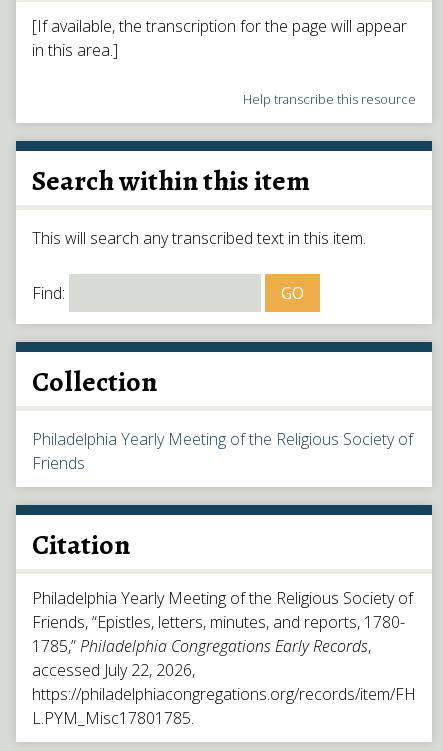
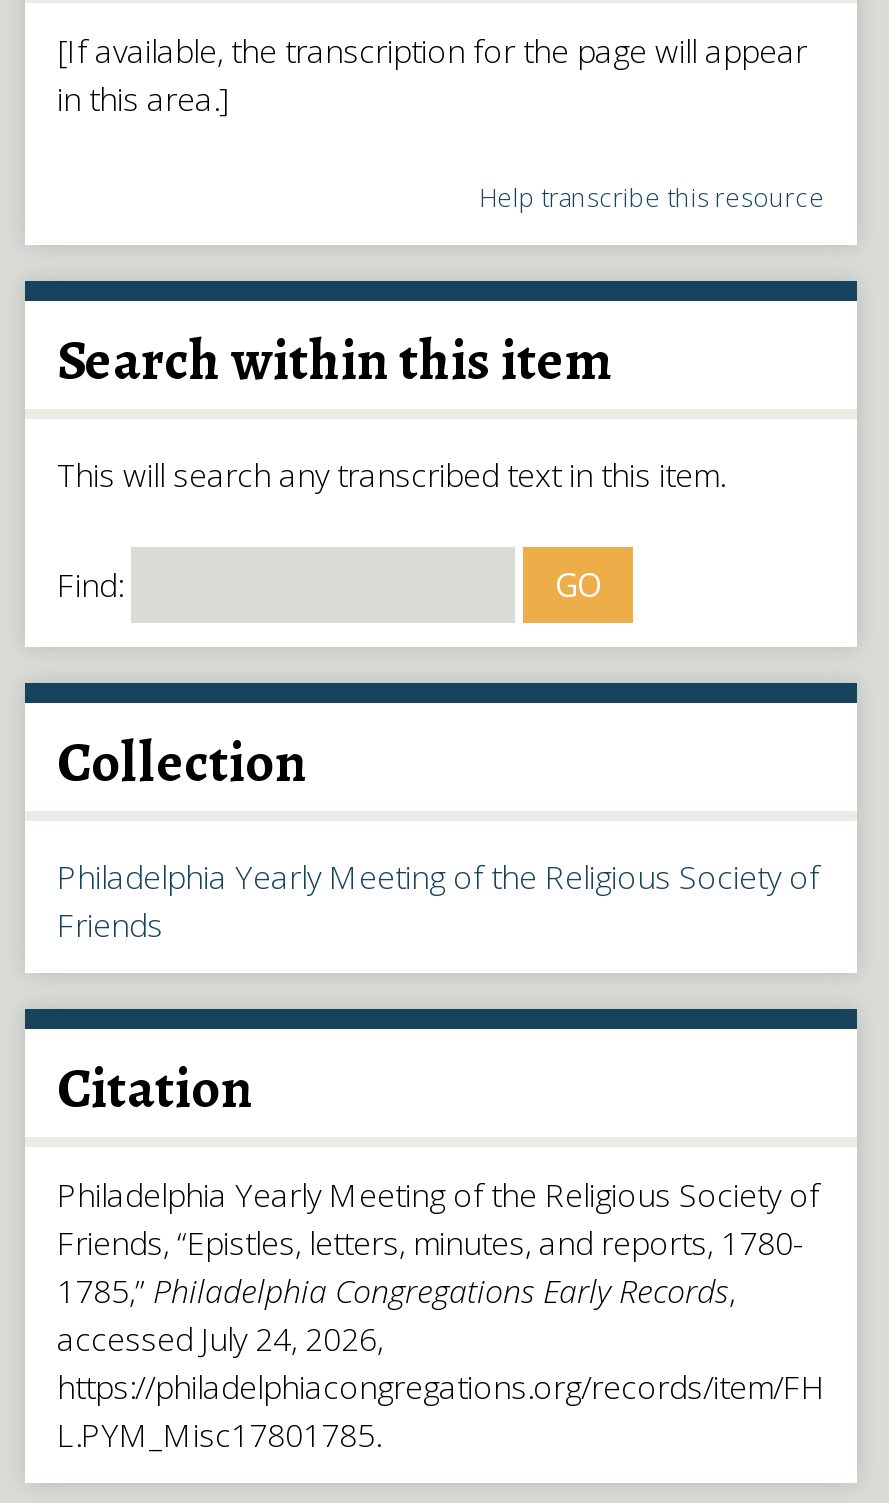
- accessed July 22, 2026,
+ accessed July 24, 2026,
